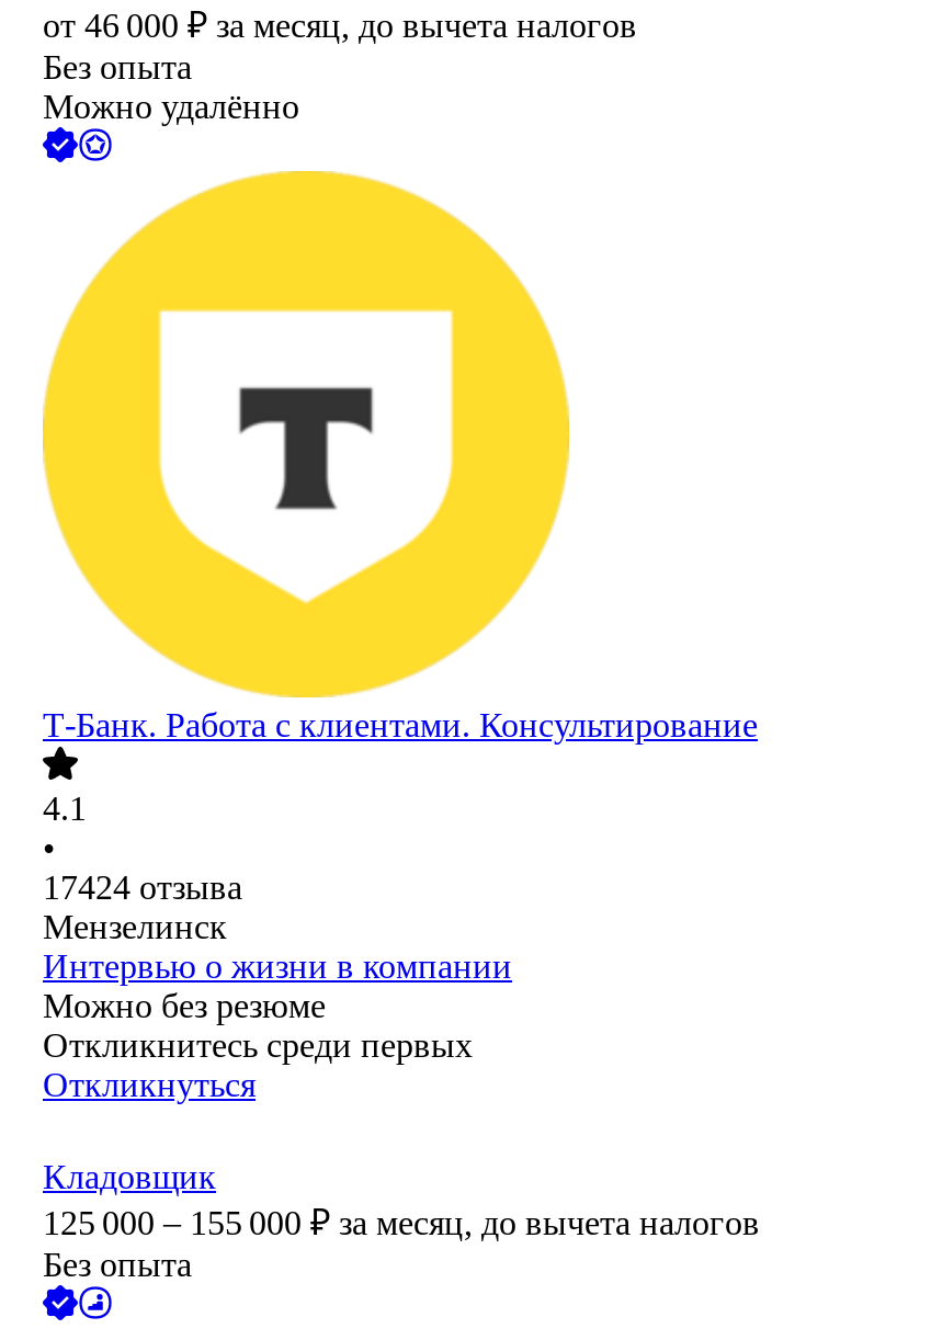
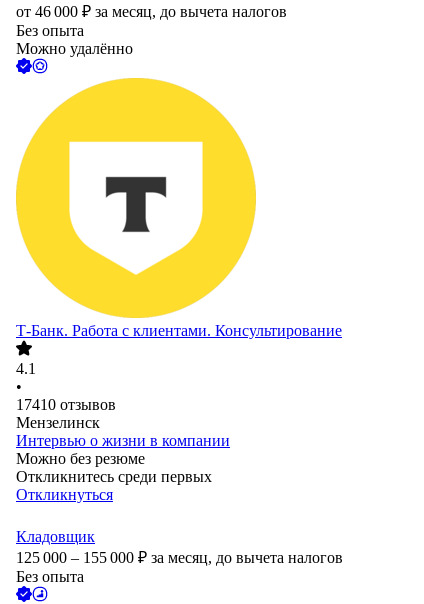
- 17424 отзыва
+ 17410 отзывов
